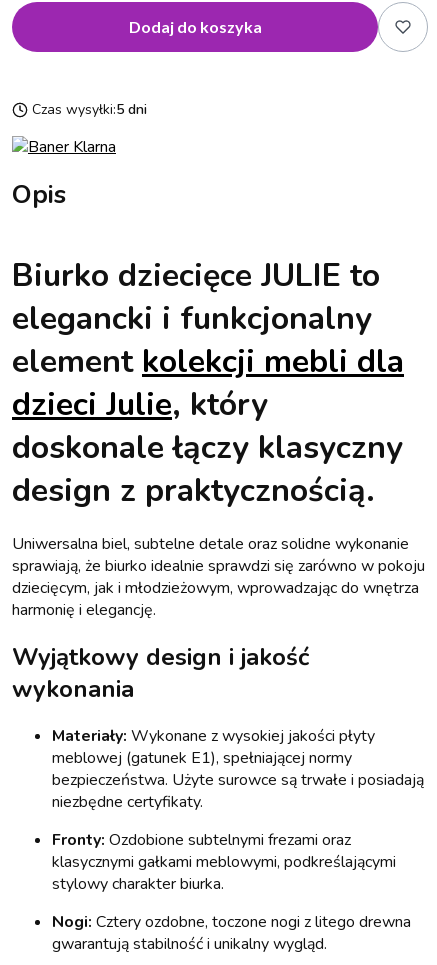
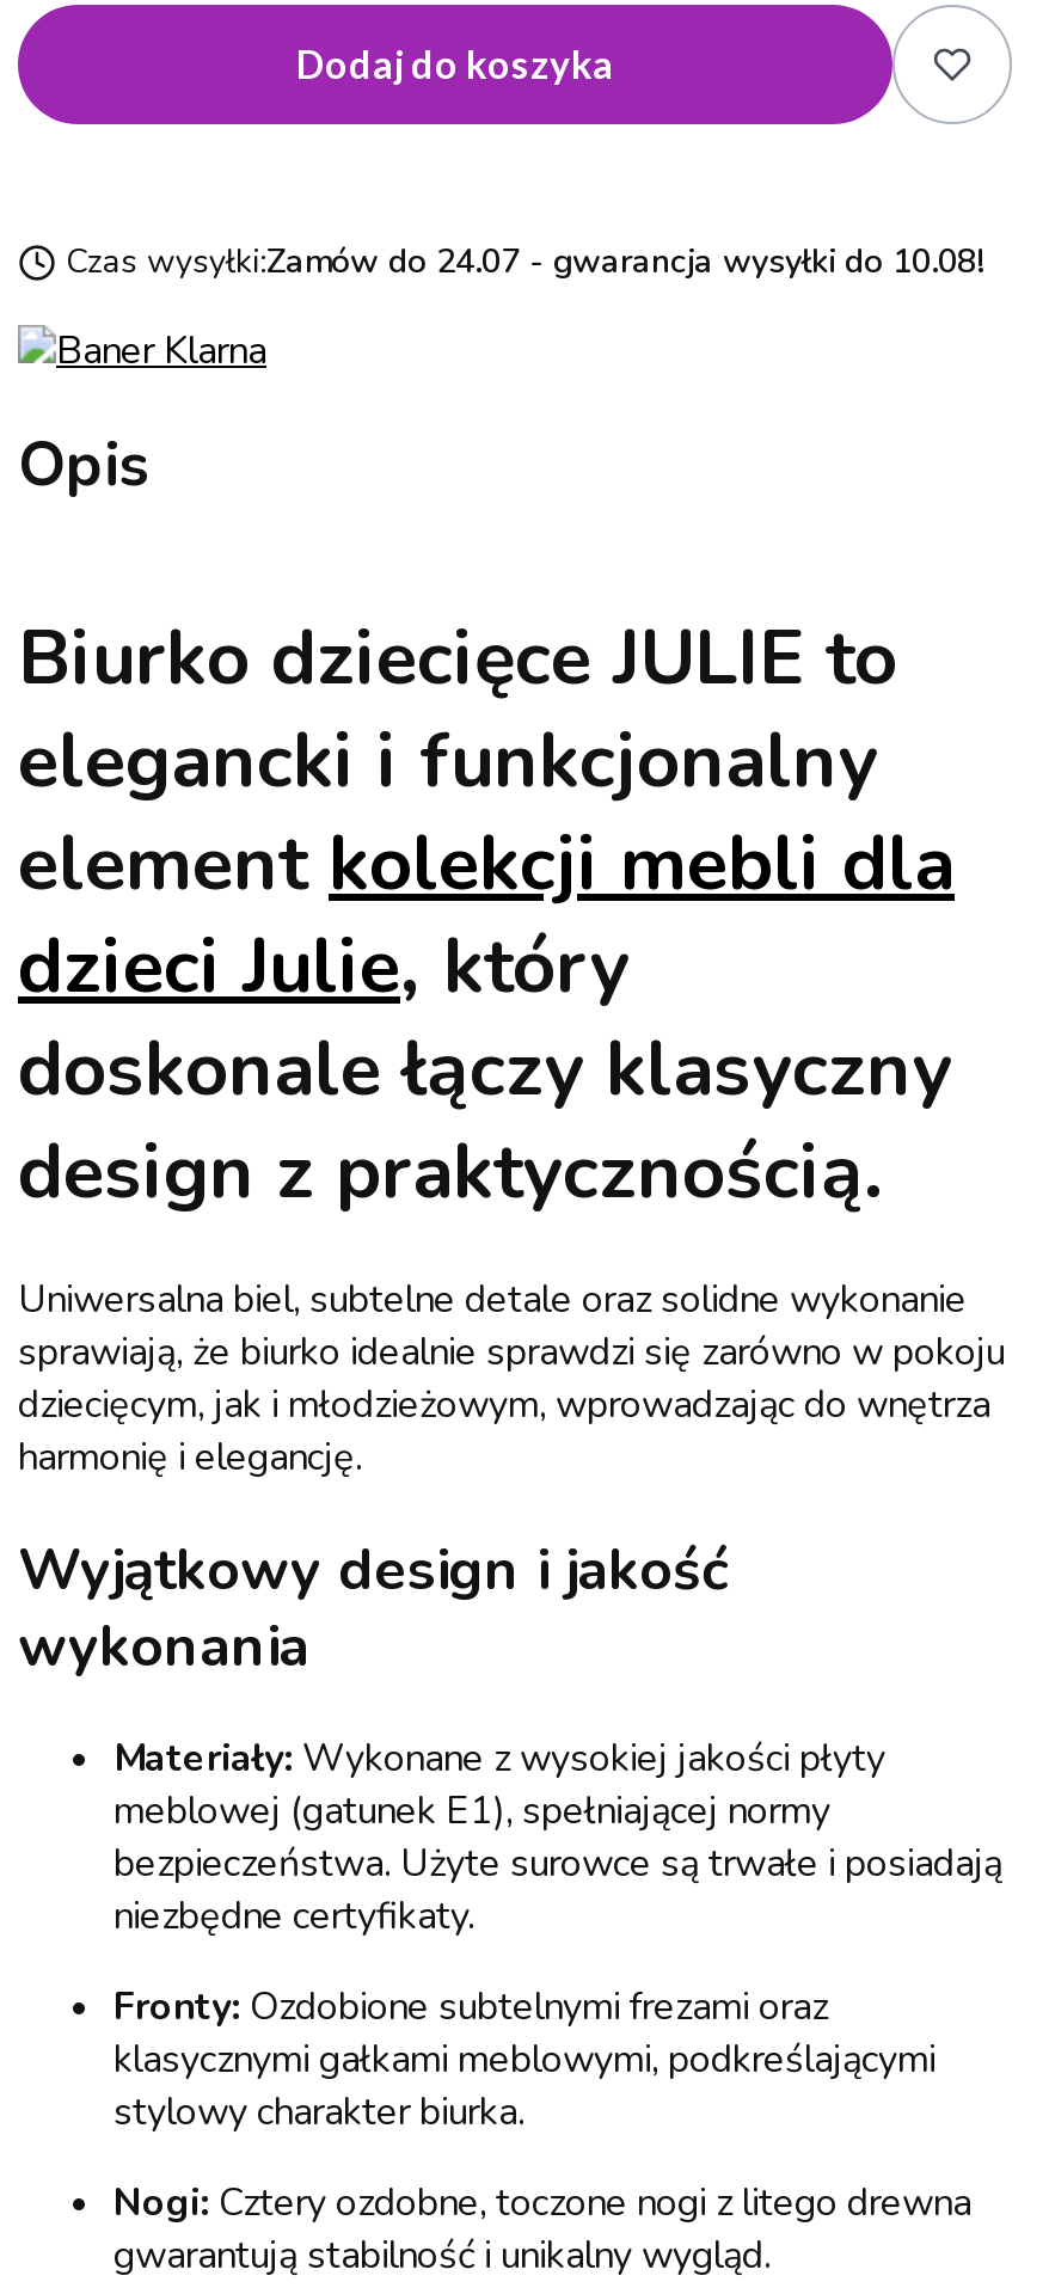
- Czas wysyłki:5 dni
+ Czas wysyłki:Zamów do 24.07 - gwarancja wysyłki do 10.08!
